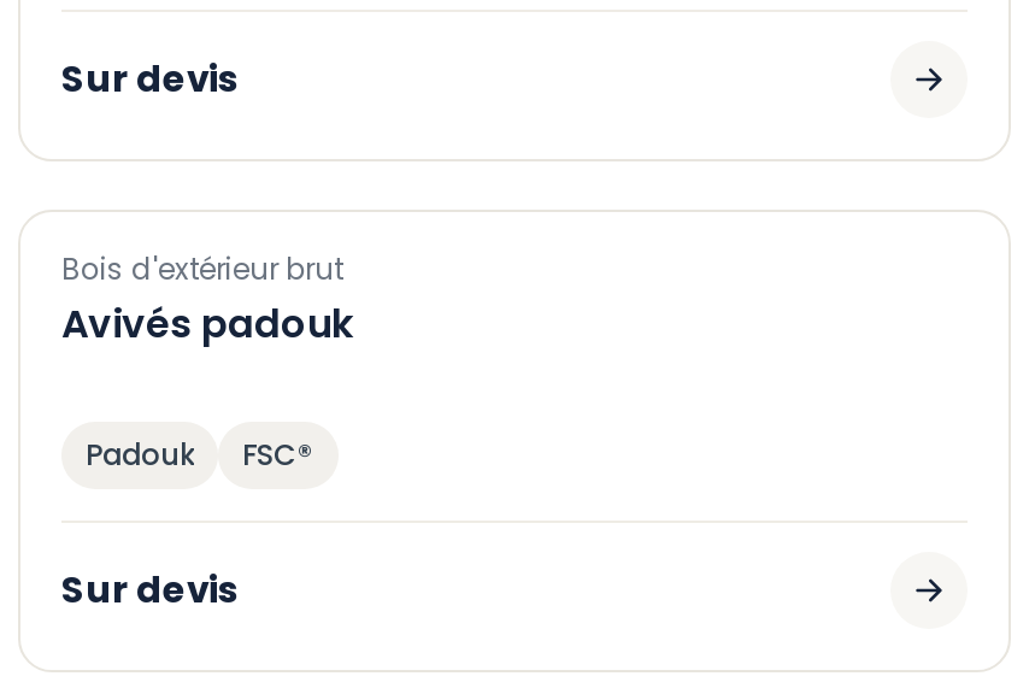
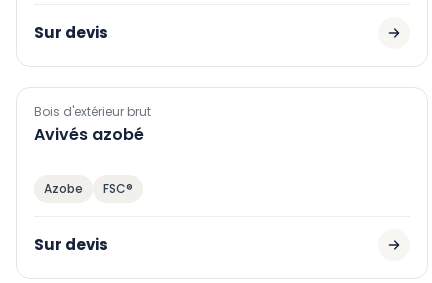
- Avivés padouk
+ Avivés azobé

- Padouk
+ Azobe
